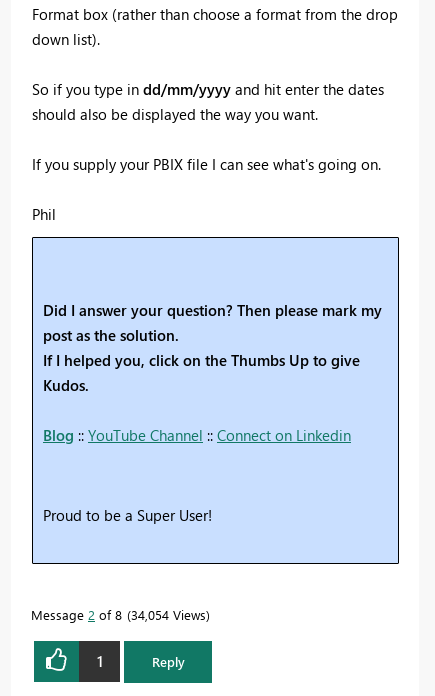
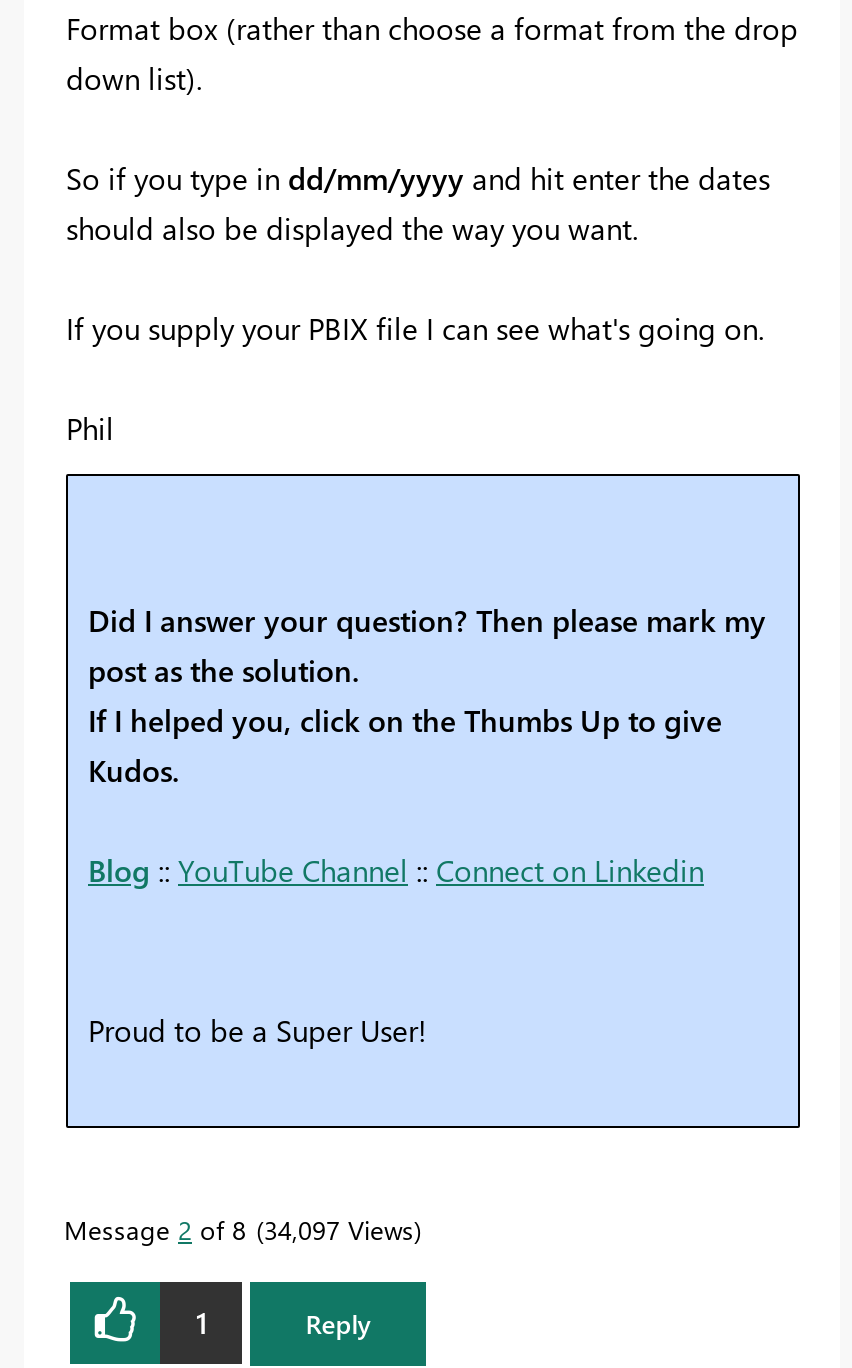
- Message 2 of 8 34,054 Views
+ Message 2 of 8 34,097 Views
